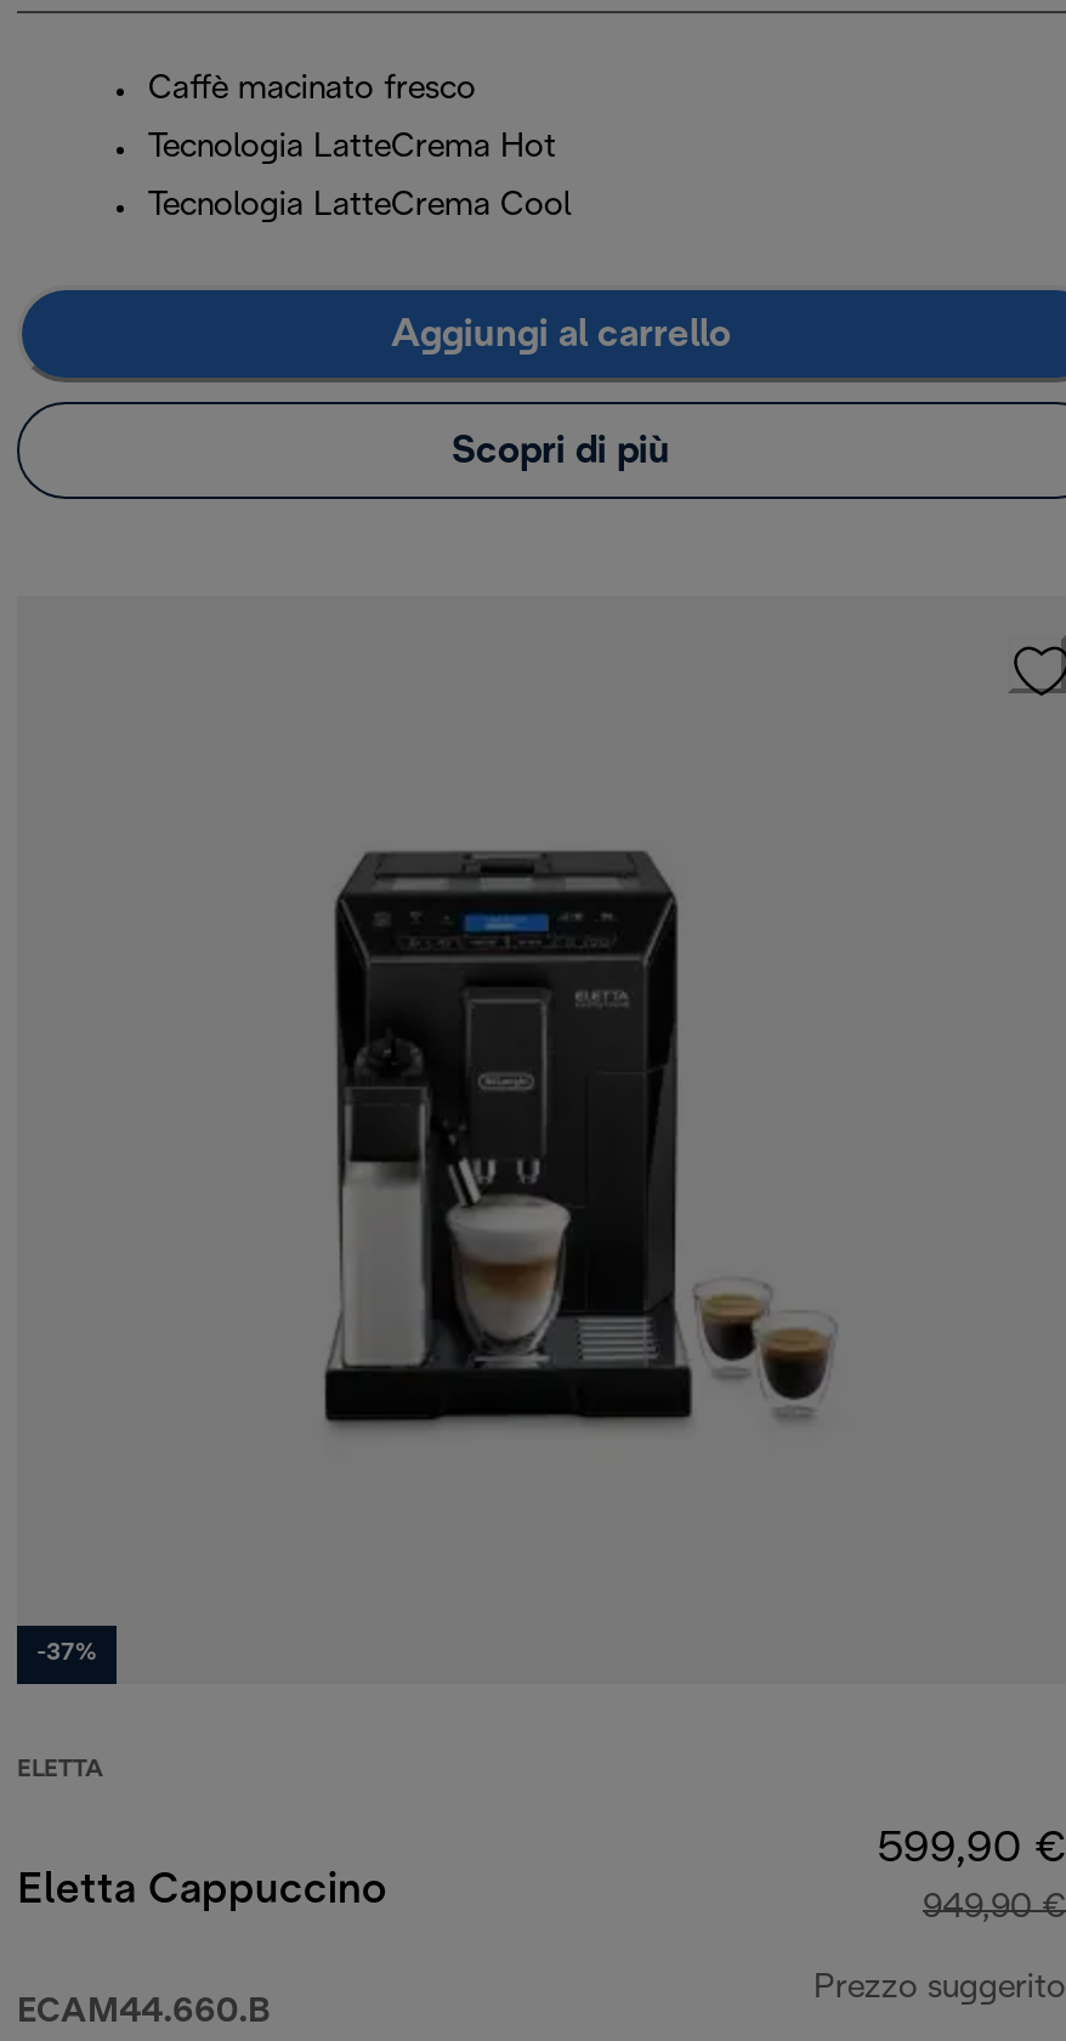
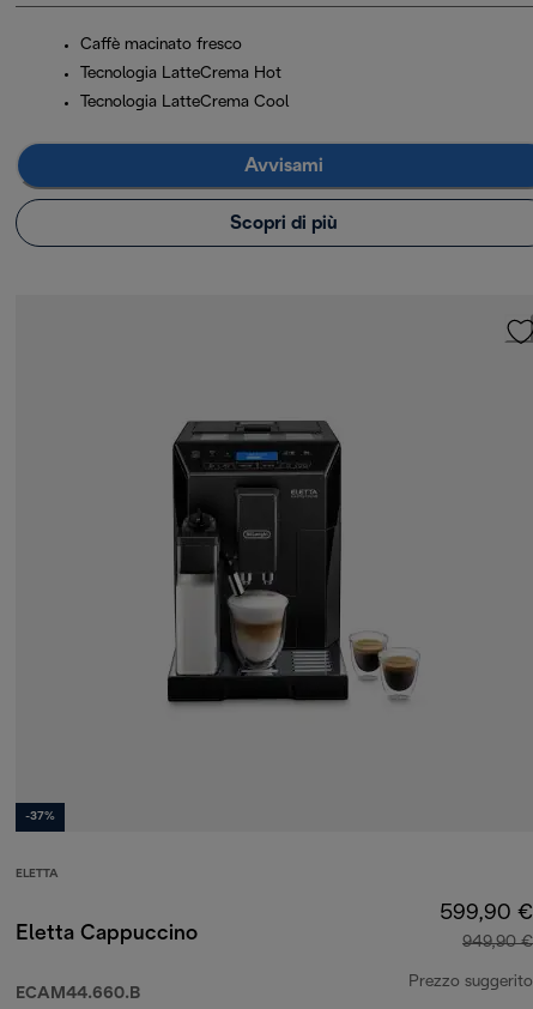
- Aggiungi al carrello
+ Avvisami
